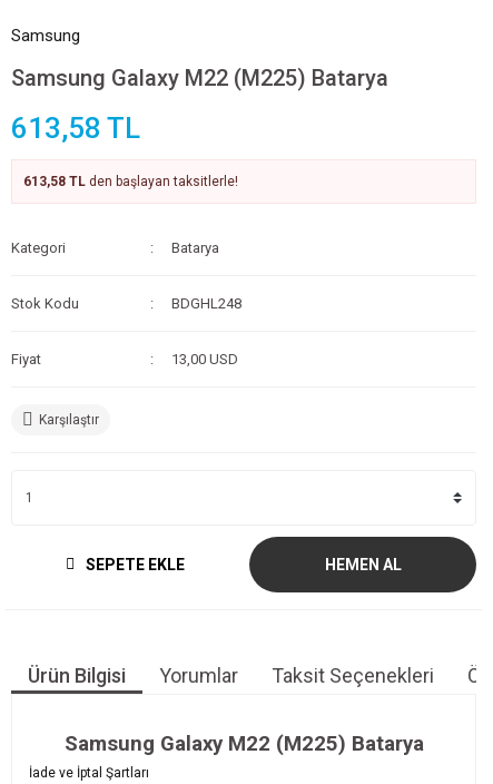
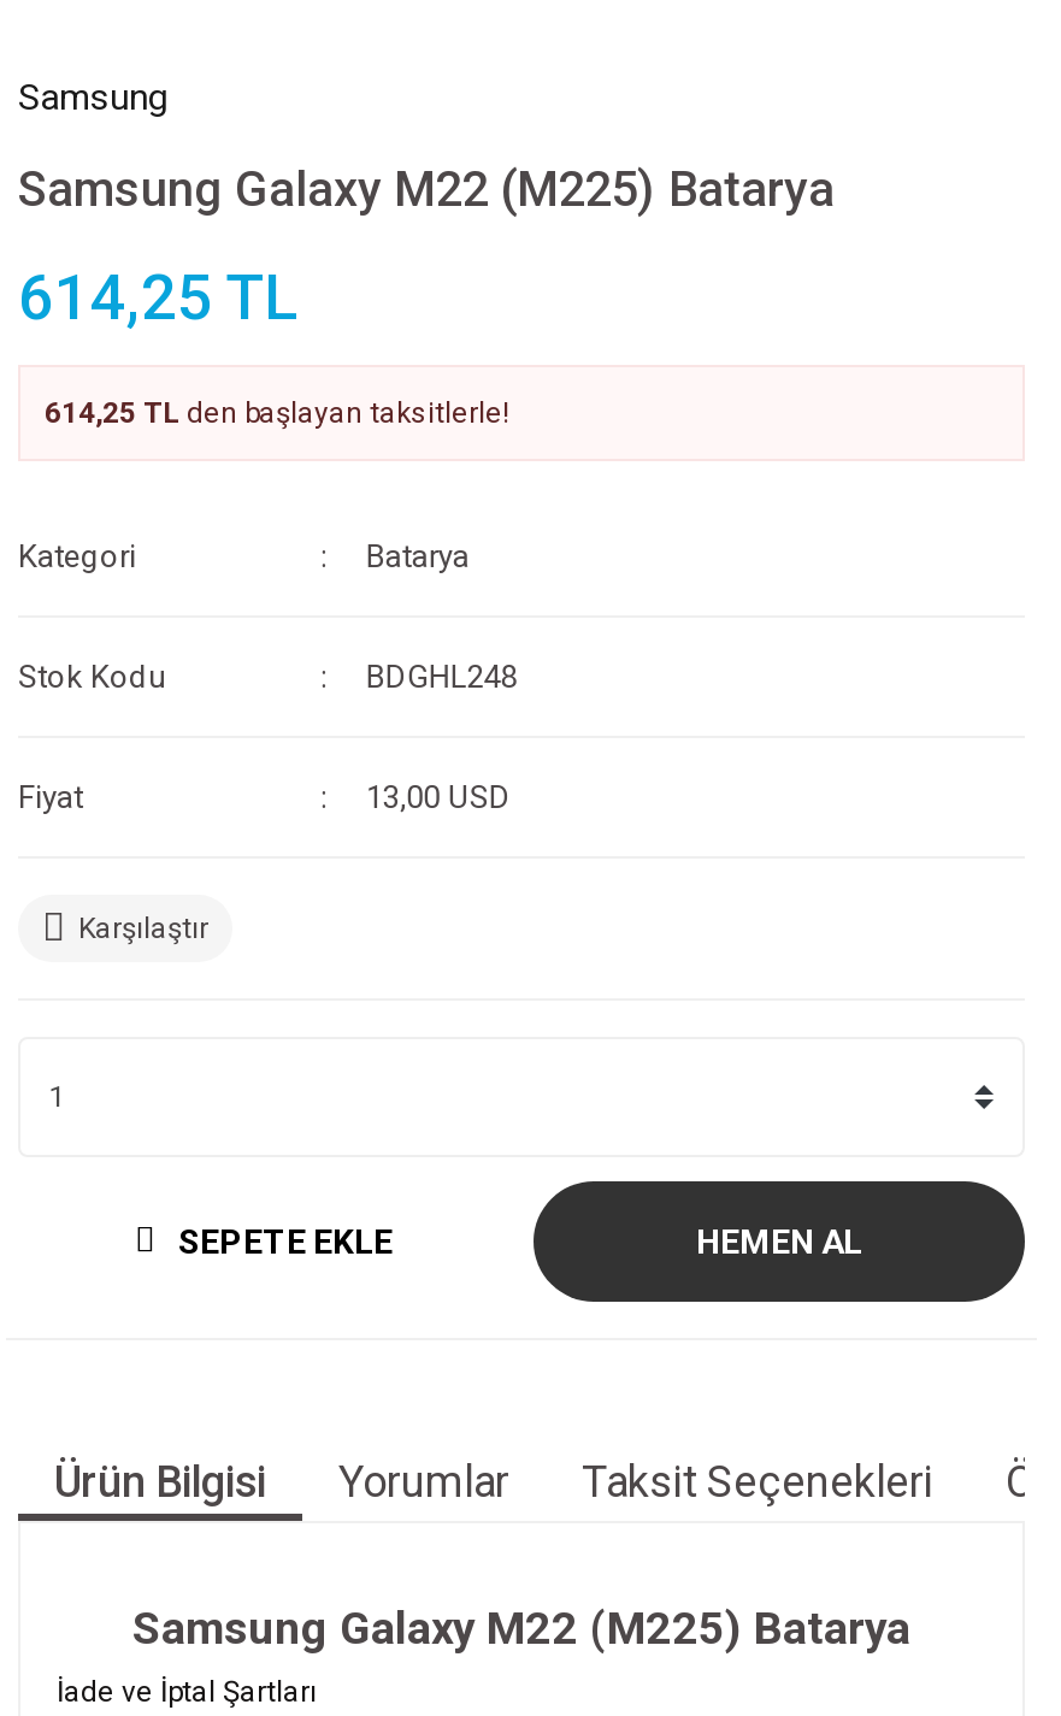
- 613,58 TL
+ 614,25 TL

- 613,58 TL den başlayan taksitlerle!
+ 614,25 TL den başlayan taksitlerle!
